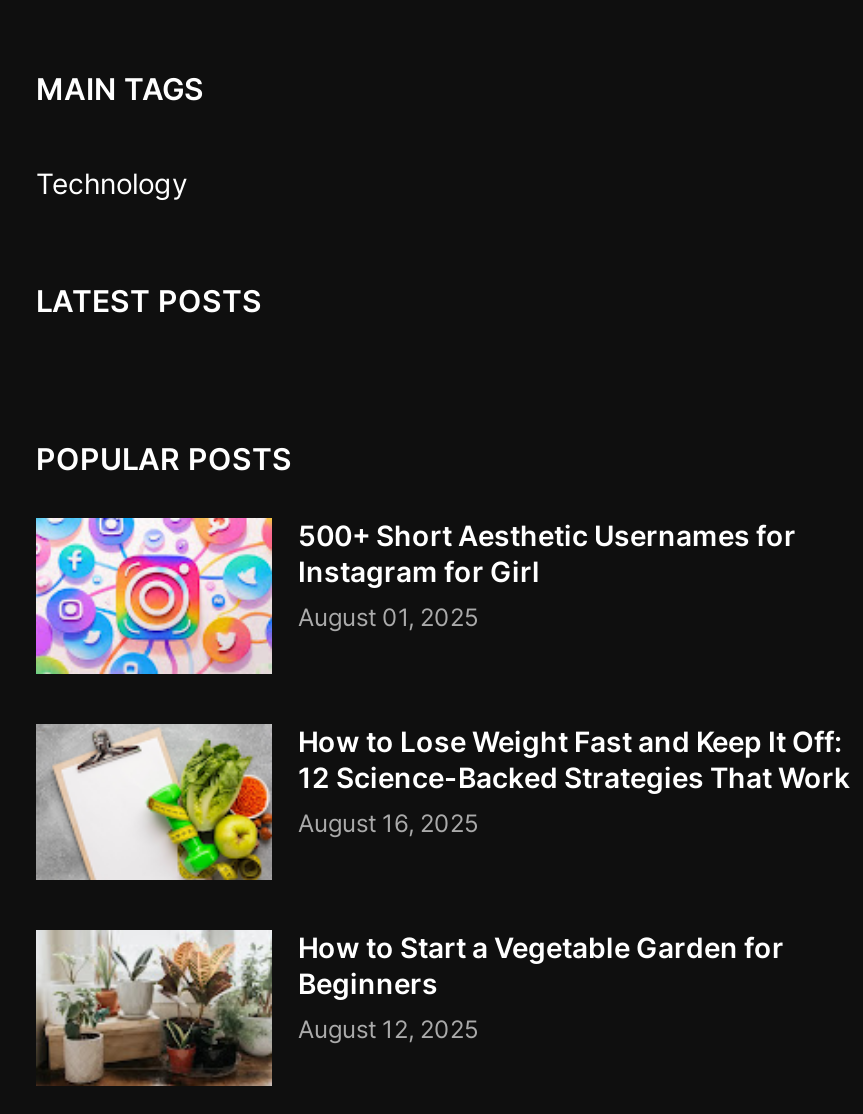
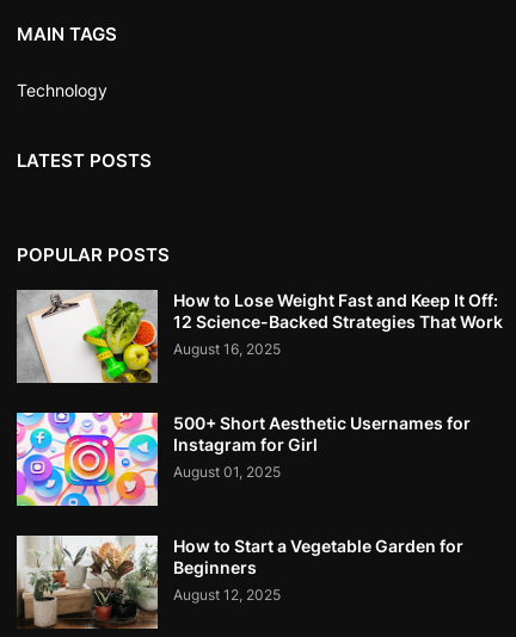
moved down: [image] | 500+ Short Aesthetic Usernames for | Instagram for Girl | August 01, 2025

moved up: [image] | How to Lose Weight Fast and Keep It Off: | 12 Science-Backed Strategies That Work | August 16, 2025
